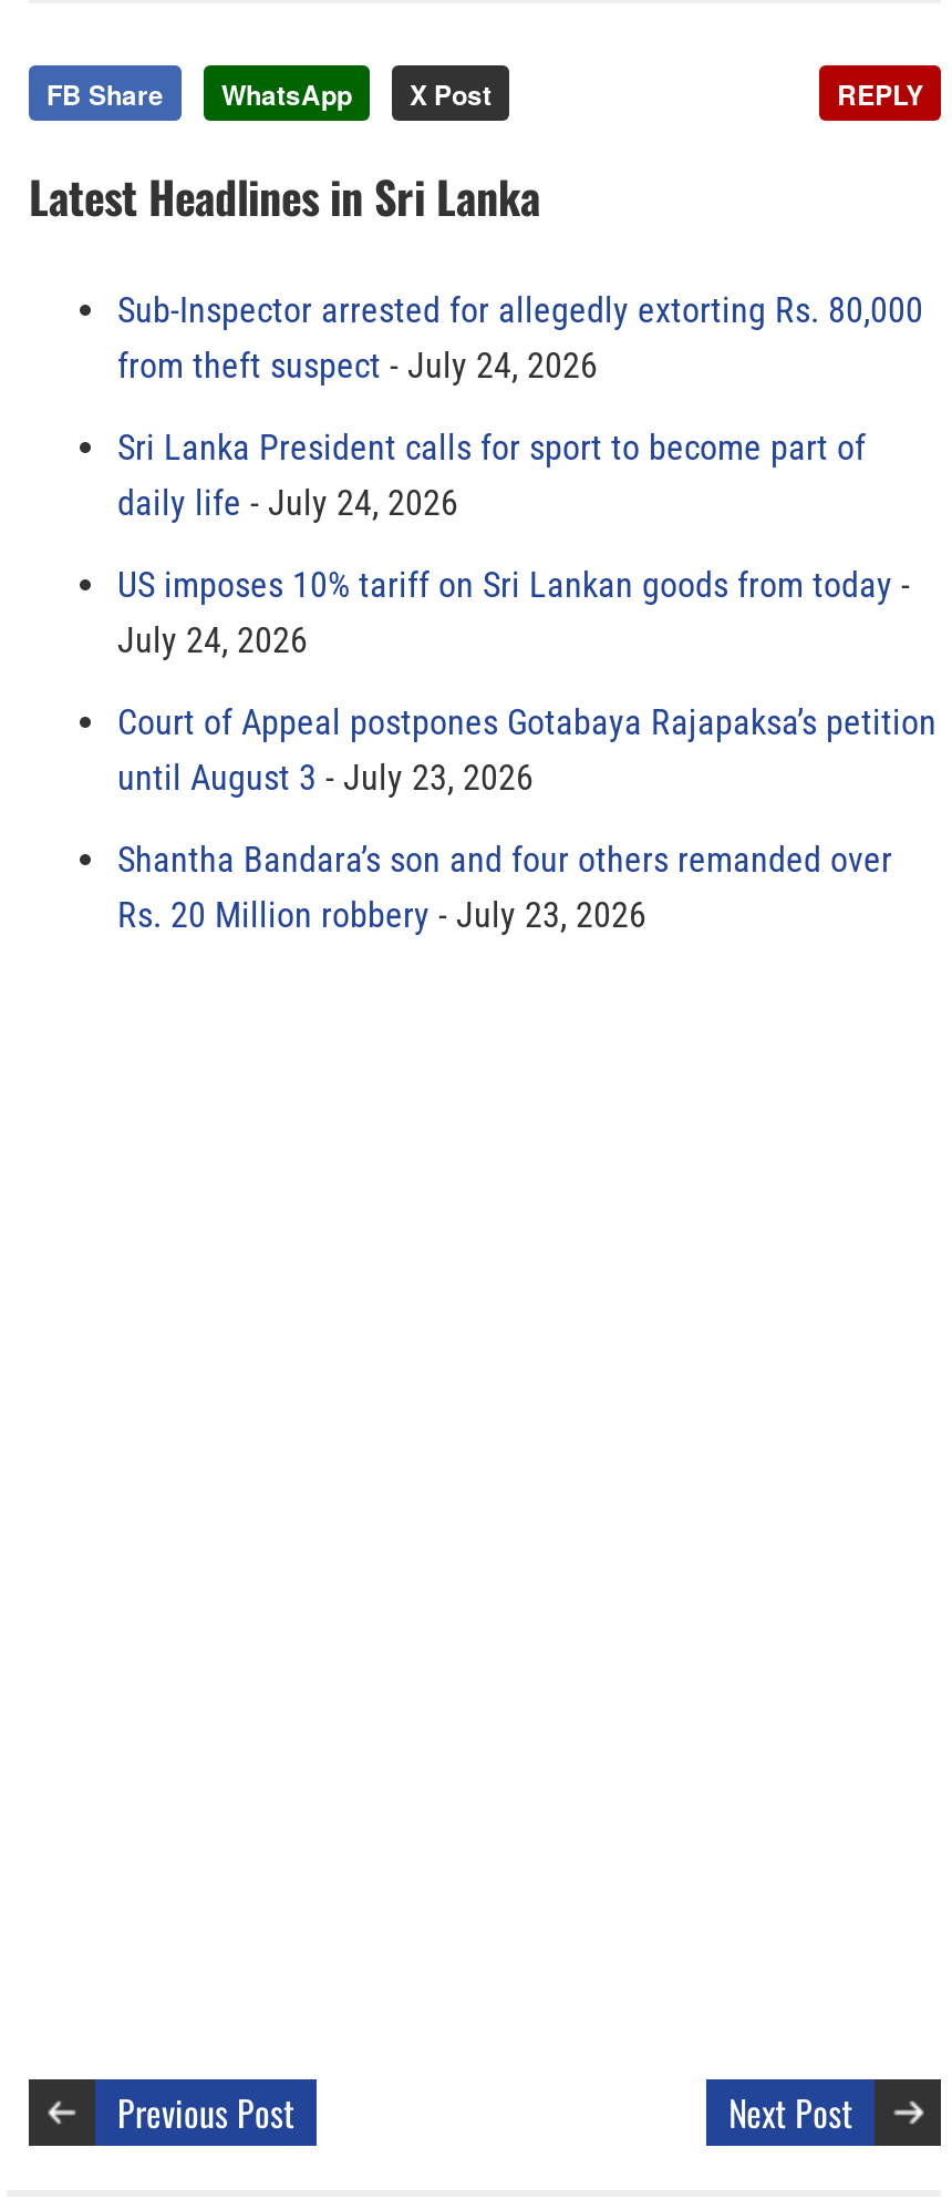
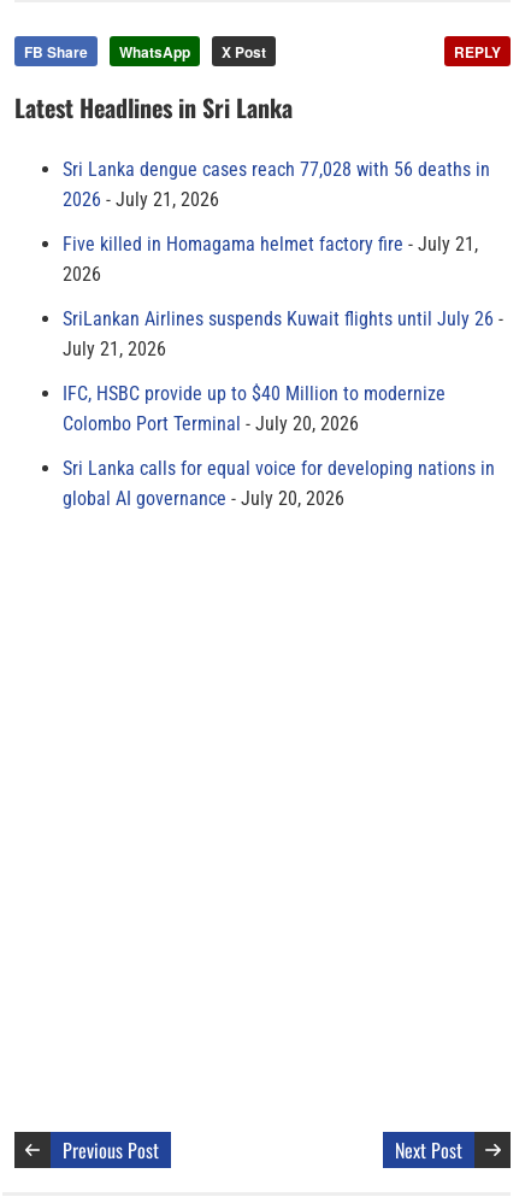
- Sub-Inspector arrested for allegedly extorting Rs. 80,000
- from theft suspect
- July 24, 2026
+ Sri Lanka dengue cases reach 77,028 with 56 deaths in
+ 2026
+ July 21, 2026

- Sri Lanka President calls for sport to become part of
- daily life
- July 24, 2026
+ Five killed in Homagama helmet factory fire
+ July 21,
+ 2026

- US imposes 10% tariff on Sri Lankan goods from today
- July 24, 2026
+ SriLankan Airlines suspends Kuwait flights until July 26
+ July 21, 2026

- Court of Appeal postpones Gotabaya Rajapaksa’s petition
- until August 3
- July 23, 2026
+ IFC, HSBC provide up to $40 Million to modernize
+ Colombo Port Terminal
+ July 20, 2026

- Shantha Bandara’s son and four others remanded over
- Rs. 20 Million robbery
- July 23, 2026
+ Sri Lanka calls for equal voice for developing nations in
+ global AI governance
+ July 20, 2026
